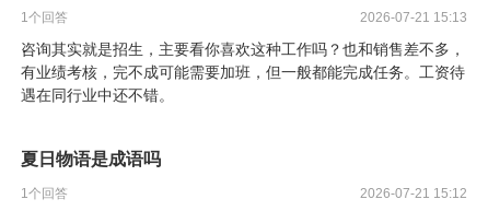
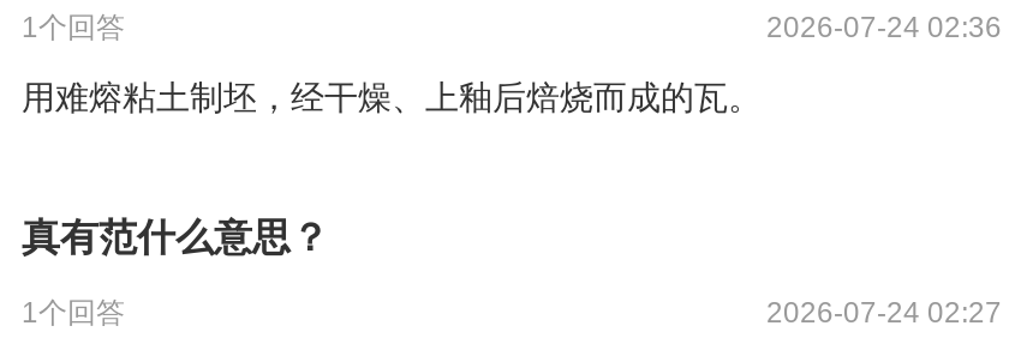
- 2026-07-21 15:13
+ 2026-07-24 02:36

- 咨询其实就是招生，主要看你喜欢这种工作吗？也和销售差不多，
- 有业绩考核，完不成可能需要加班，但一般都能完成任务。工资待
- 遇在同行业中还不错。
+ 用难熔粘土制坯，经干燥、上釉后焙烧而成的瓦。

- 夏日物语是成语吗
+ 真有范什么意思？

- 2026-07-21 15:12
+ 2026-07-24 02:27
